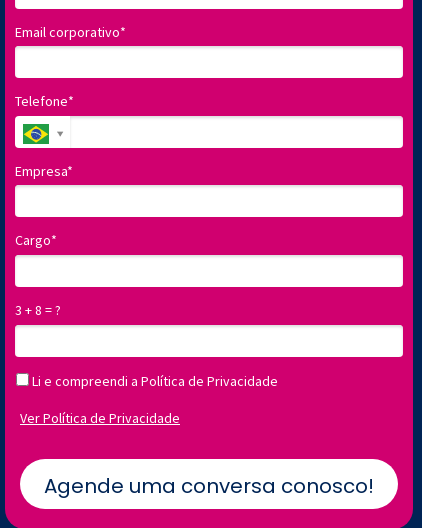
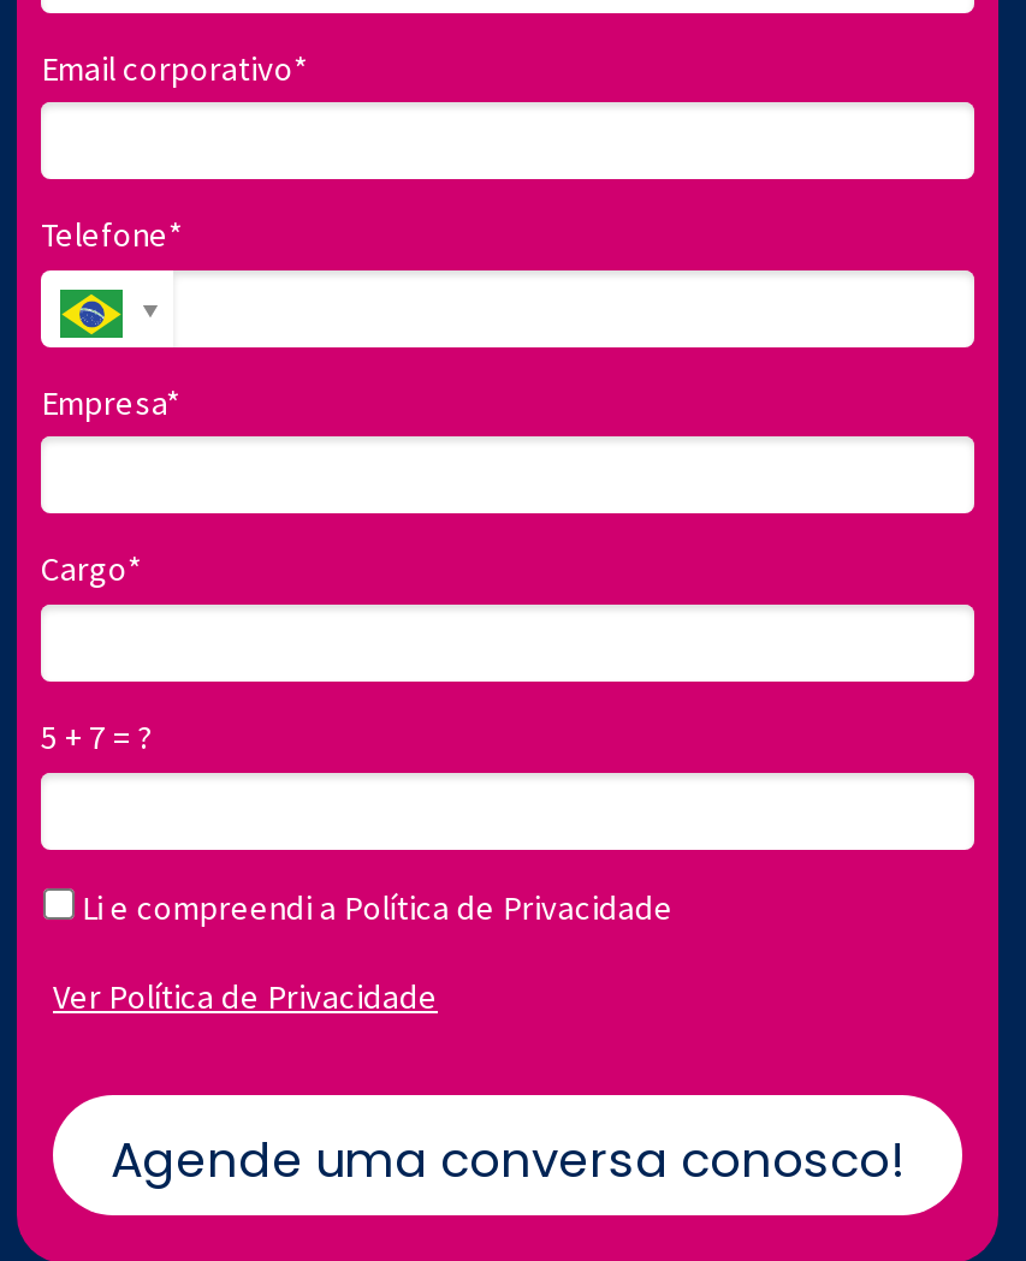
- 3 + 8 = ?
+ 5 + 7 = ?
